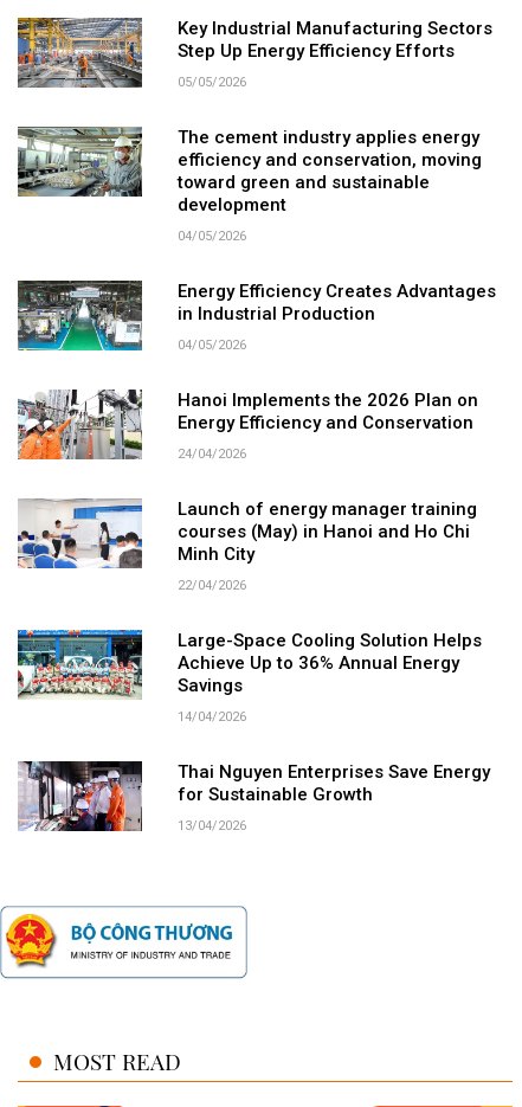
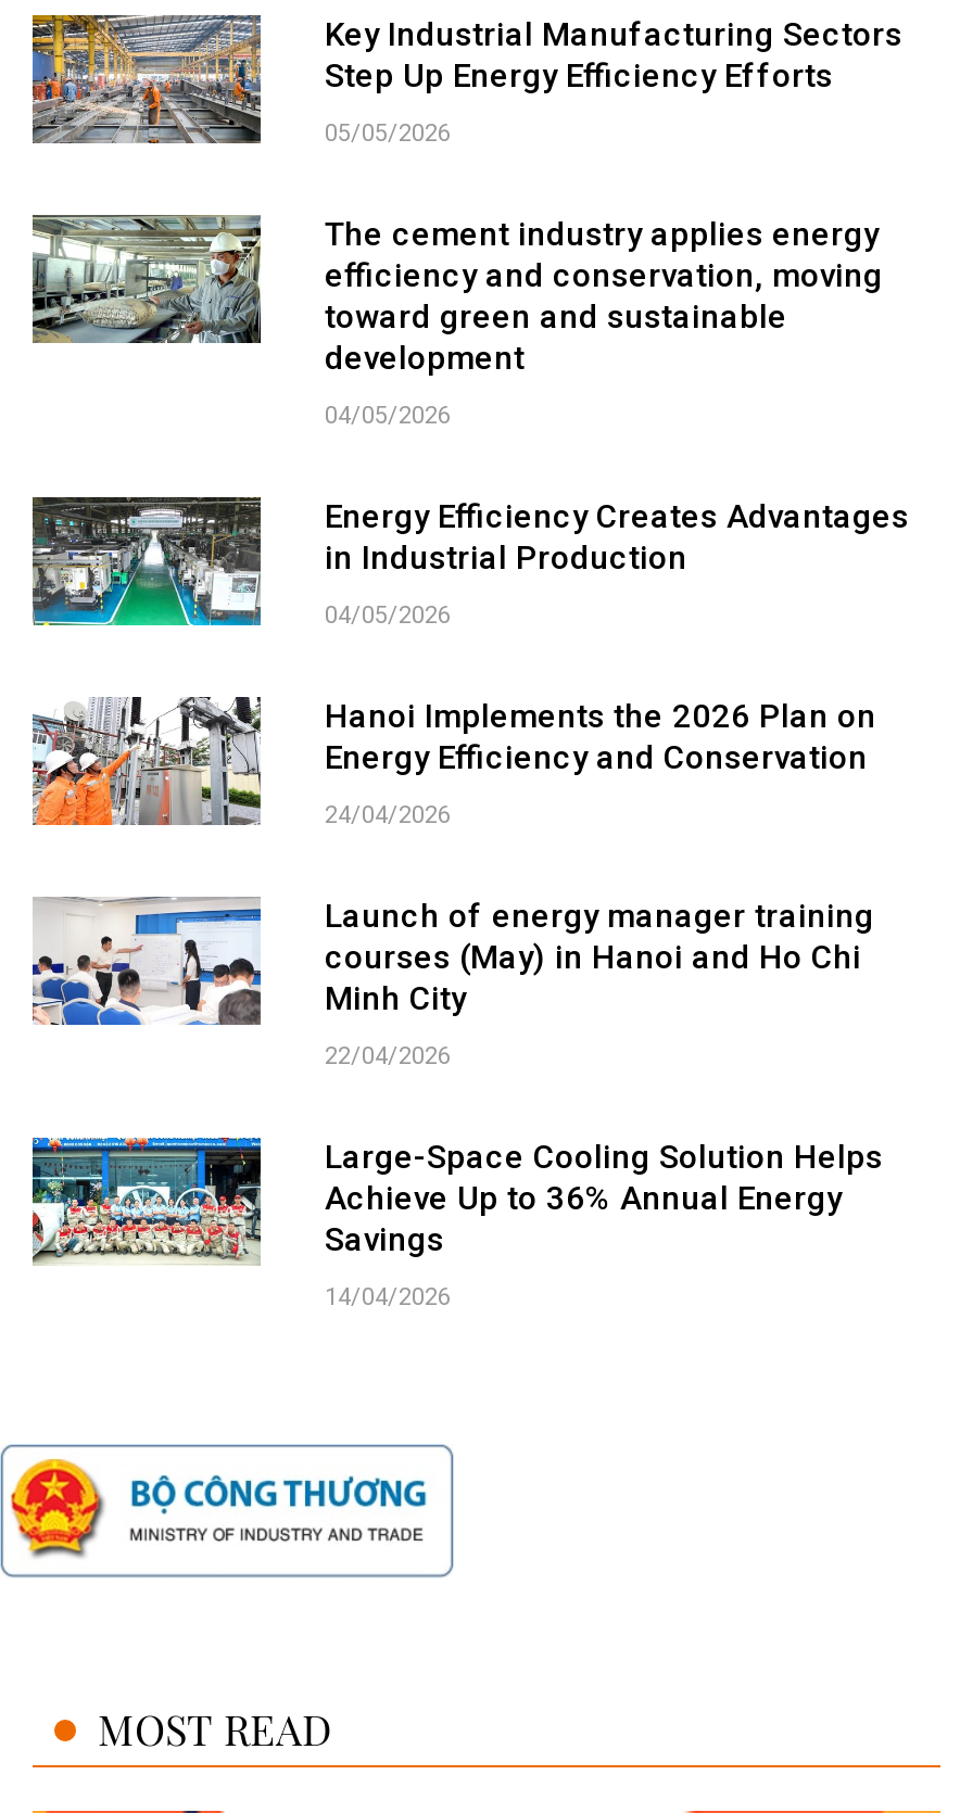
- [image]
- Thai Nguyen Enterprises Save Energy
- for Sustainable Growth
- 13/04/2026
